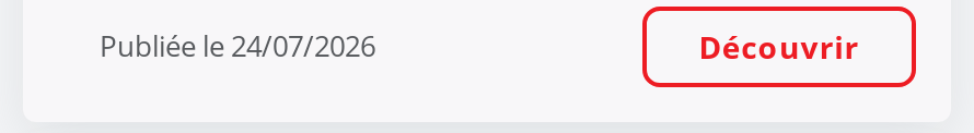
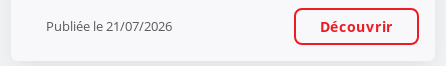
- Publiée le 24/07/2026
+ Publiée le 21/07/2026
